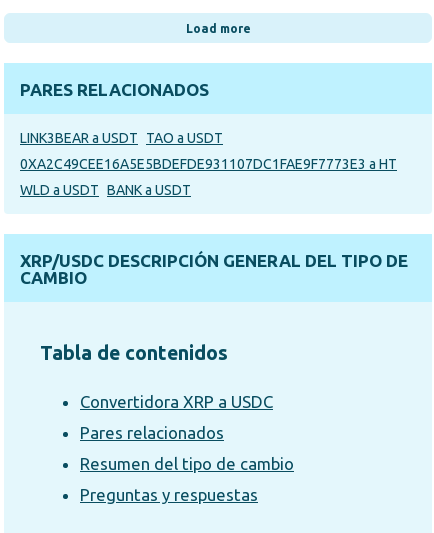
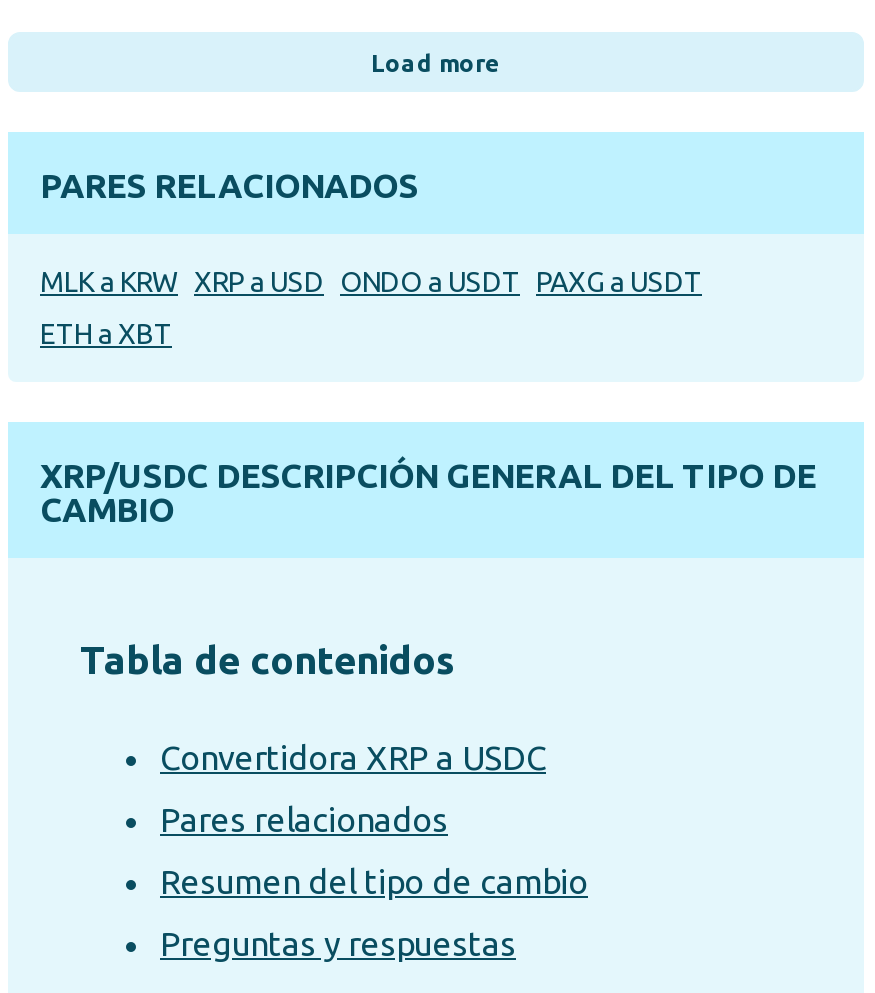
- LINK3BEAR a USDT TAO a USDT
- 0XA2C49CEE16A5E5BDEFDE931107DC1FAE9F7773E3 a HT
- WLD a USDT BANK a USDT
+ MLK a KRW XRP a USD ONDO a USDT PAXG a USDT
+ ETH a XBT
